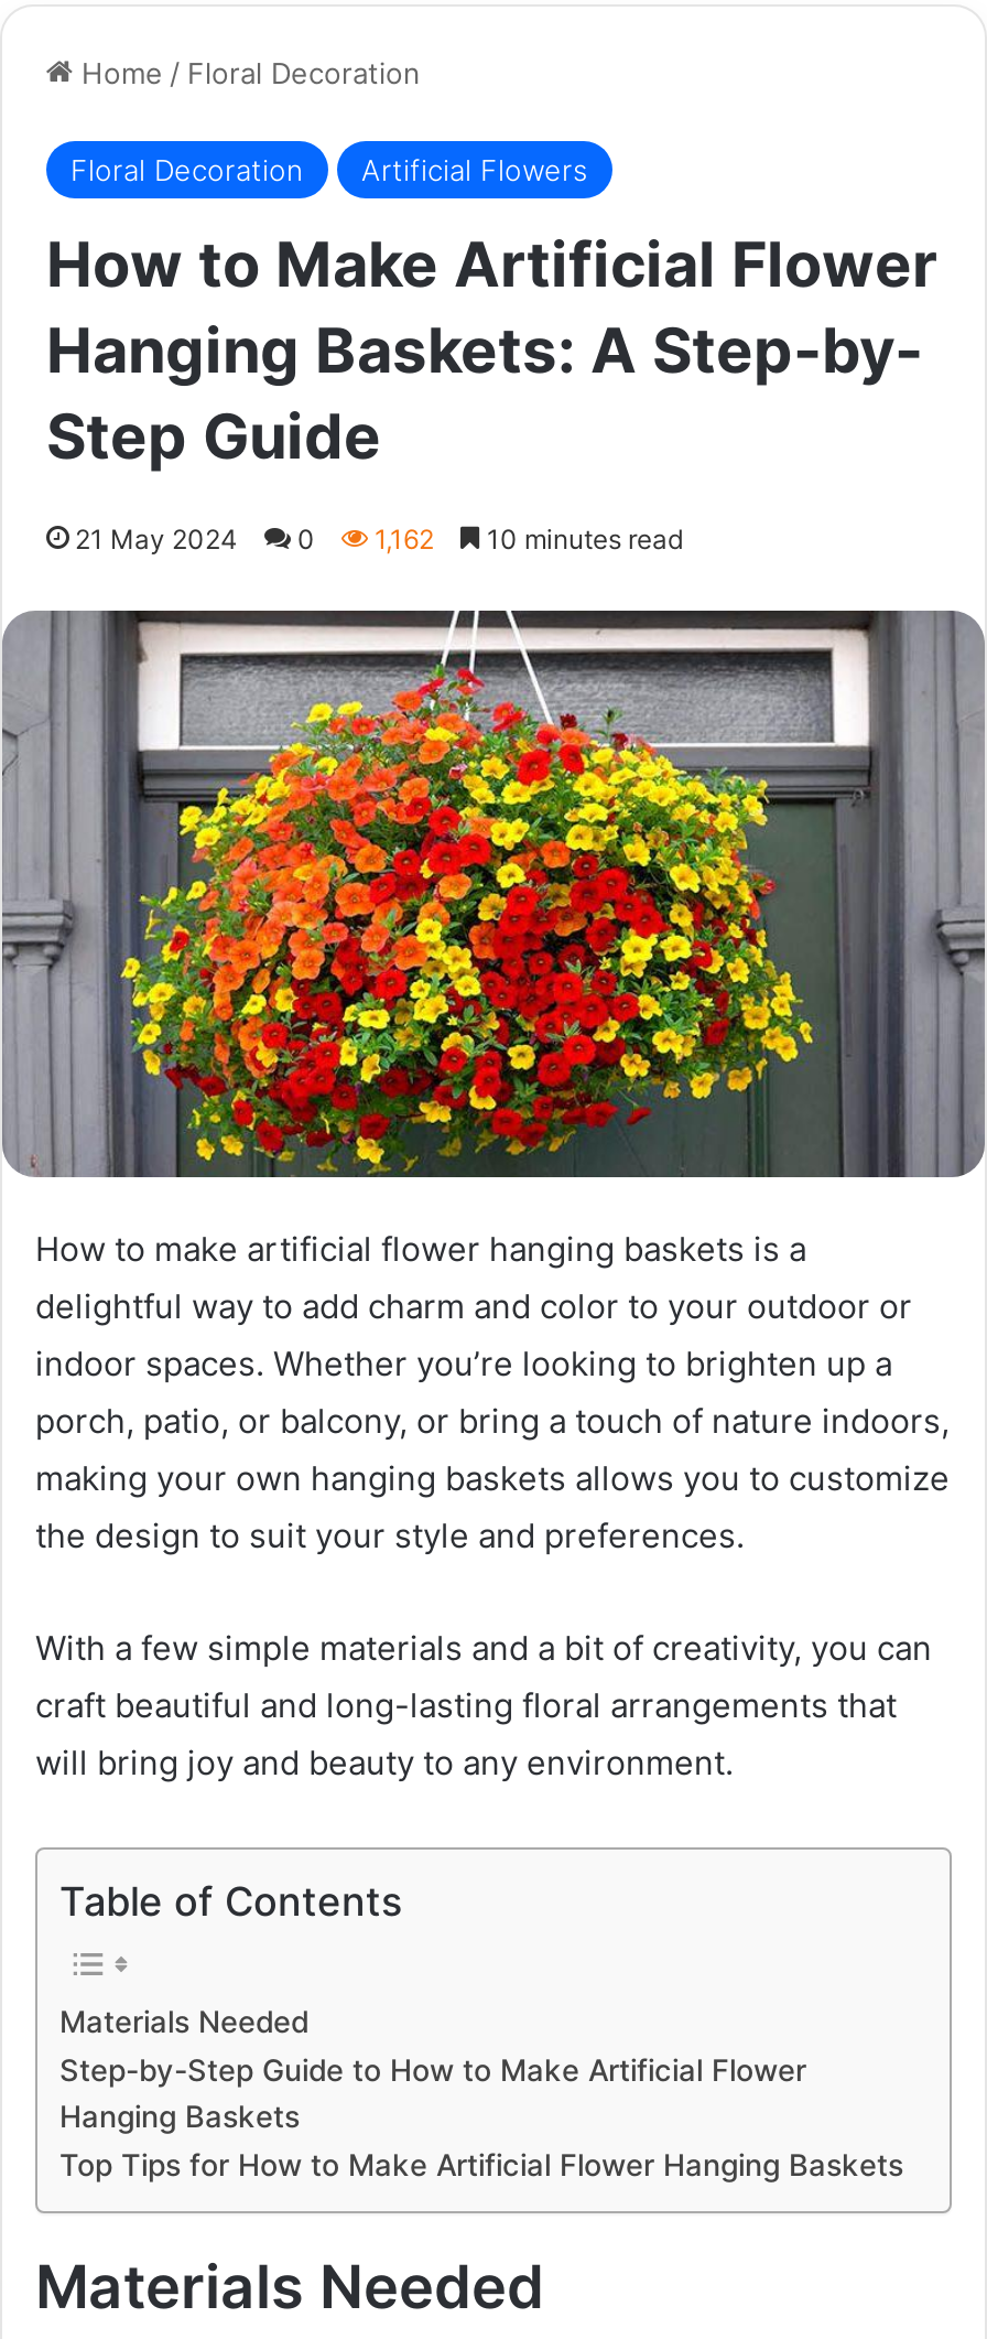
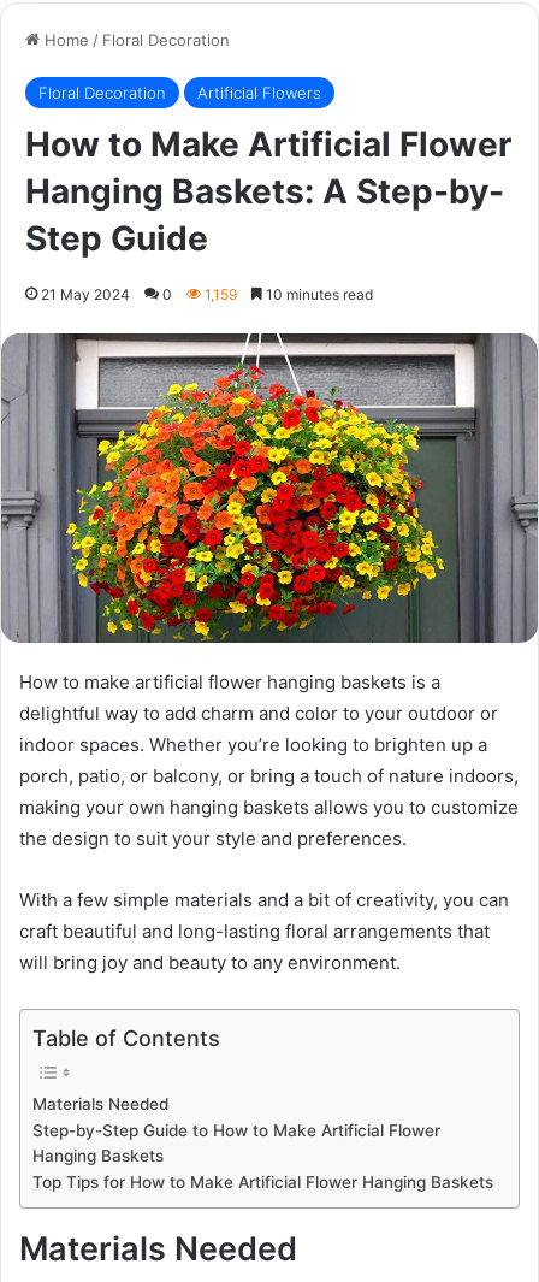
- 21 May 2024 0 1,162 10 minutes read
+ 21 May 2024 0 1,159 10 minutes read
